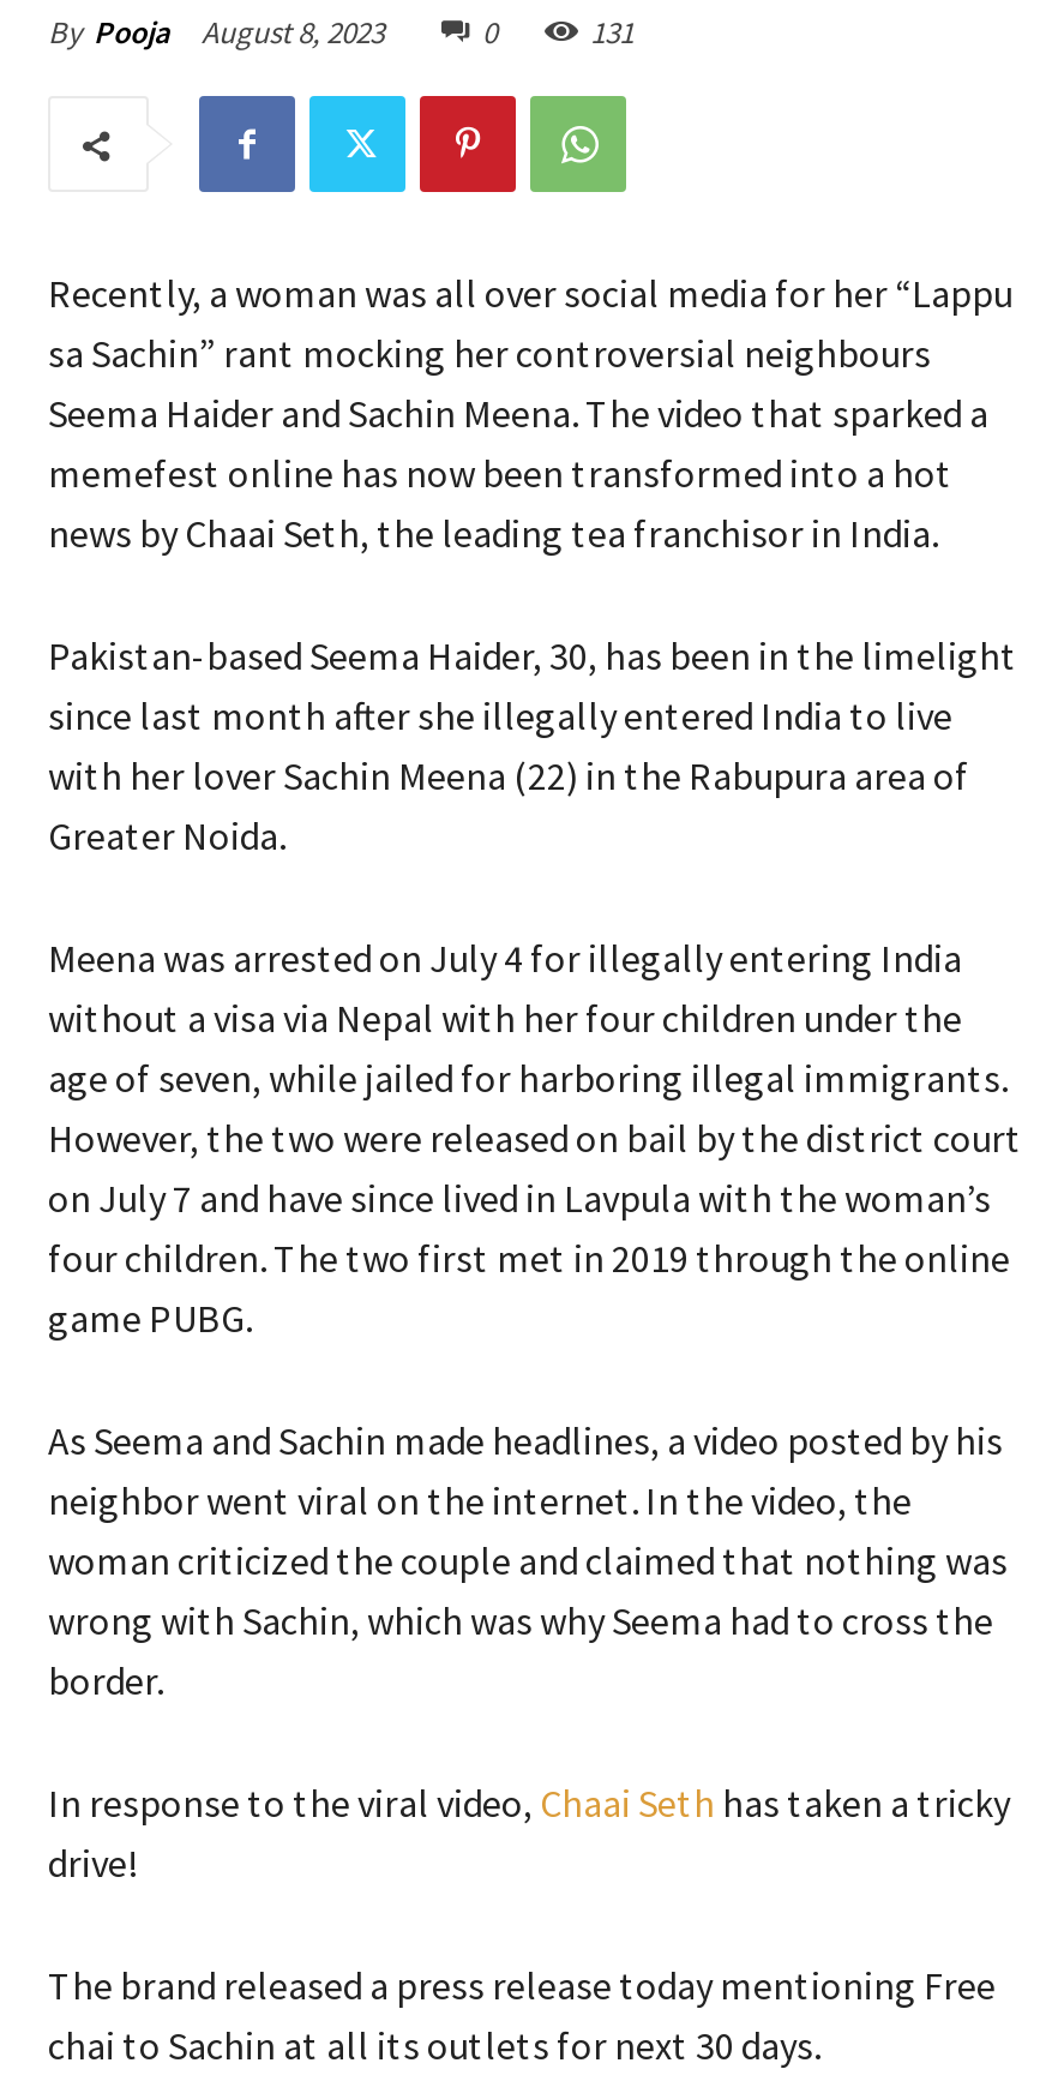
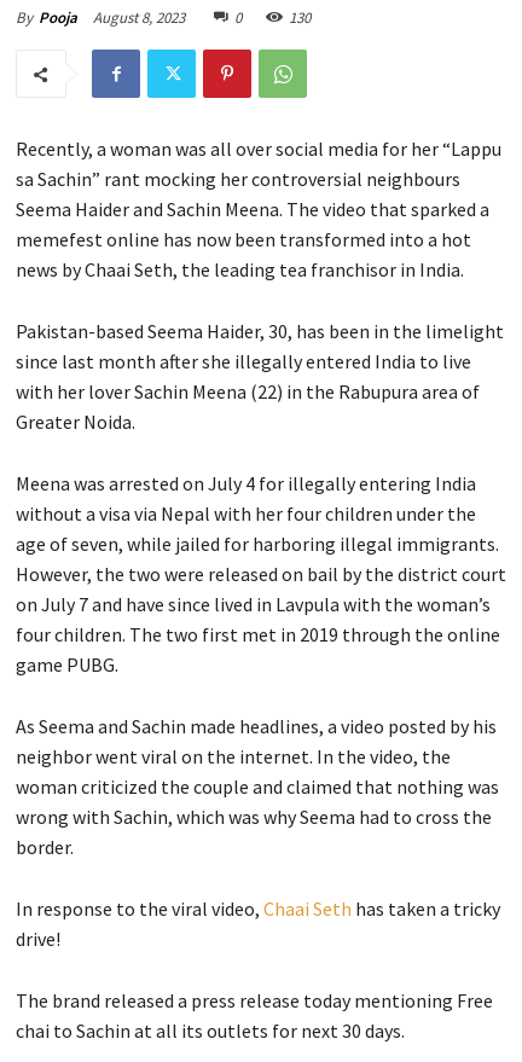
- 131
+ 130
